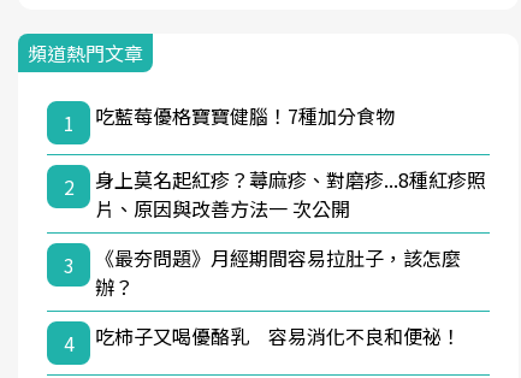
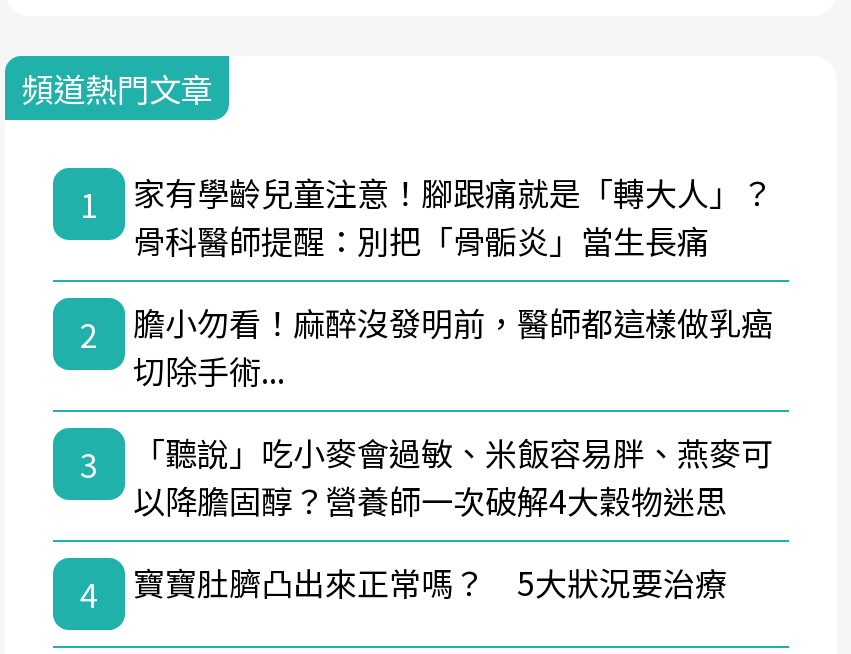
- 吃藍莓優格寶寶健腦！7種加分食物
+ 家有學齡兒童注意！腳跟痛就是「轉大人」？
+ 骨科醫師提醒：別把「骨骺炎」當生長痛

- 身上莫名起紅疹？蕁麻疹、對磨疹...8種紅疹照
- 片、原因與改善方法一 次公開
+ 膽小勿看！麻醉沒發明前，醫師都這樣做乳癌
+ 切除手術...

- 《最夯問題》月經期間容易拉肚子，該怎麼
- 辦？
+ 「聽說」吃小麥會過敏、米飯容易胖、燕麥可
+ 以降膽固醇？營養師一次破解4大穀物迷思

- 吃柿子又喝優酪乳 容易消化不良和便祕！
+ 寶寶肚臍凸出來正常嗎？ 5大狀況要治療
